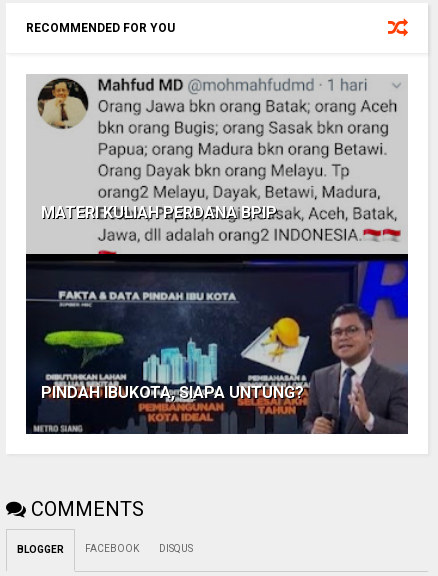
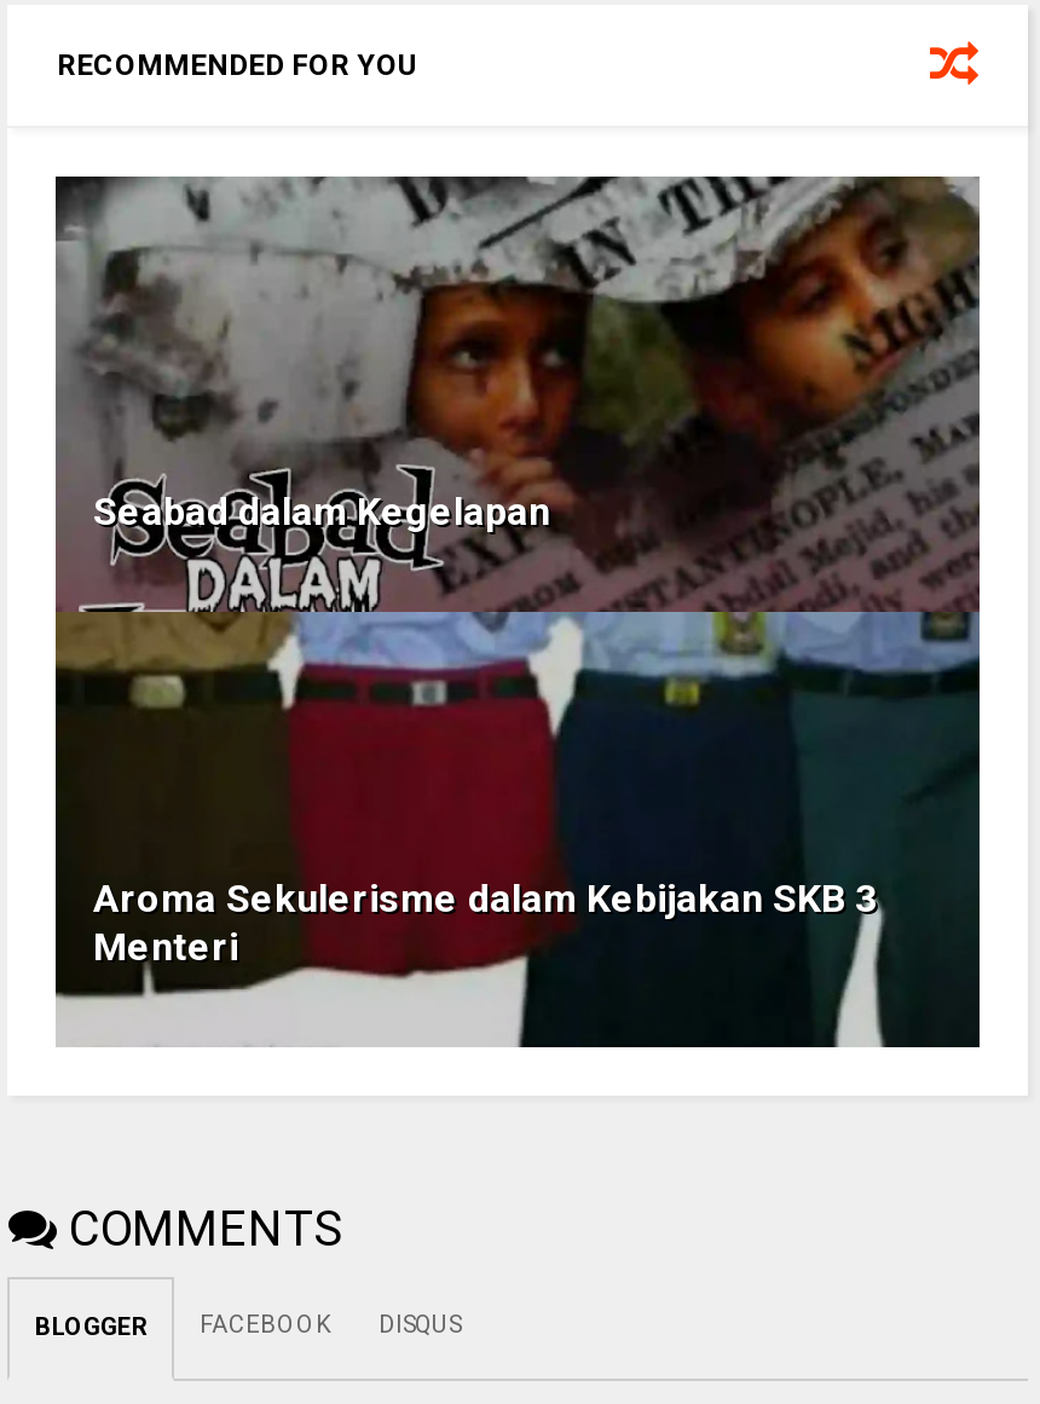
- [image]
- MATERI KULIAH PERDANA BPIP
+ [image]
+ Seabad dalam Kegelapan

- PINDAH IBUKOTA, SIAPA UNTUNG?
+ Aroma Sekulerisme dalam Kebijakan SKB 3
+ Menteri
